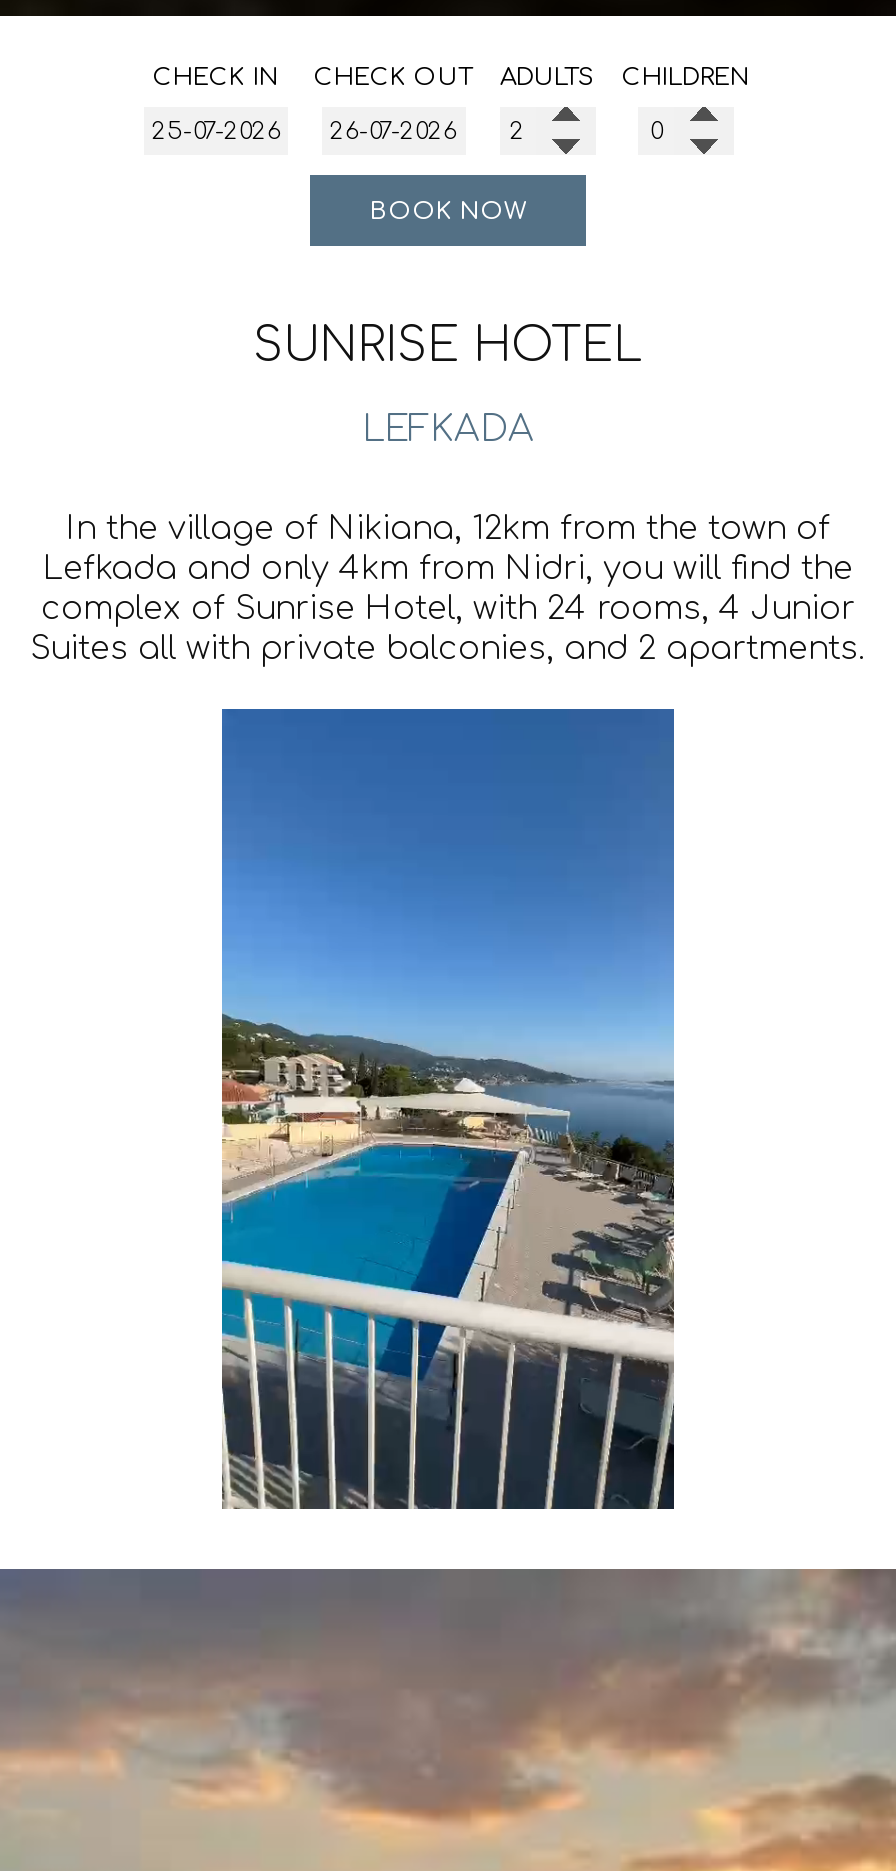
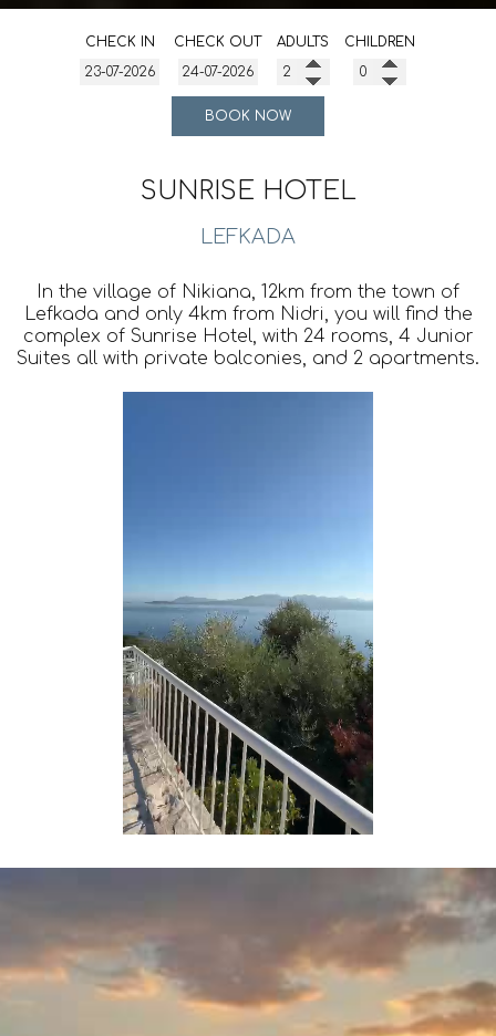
- [image]
+ [image]
